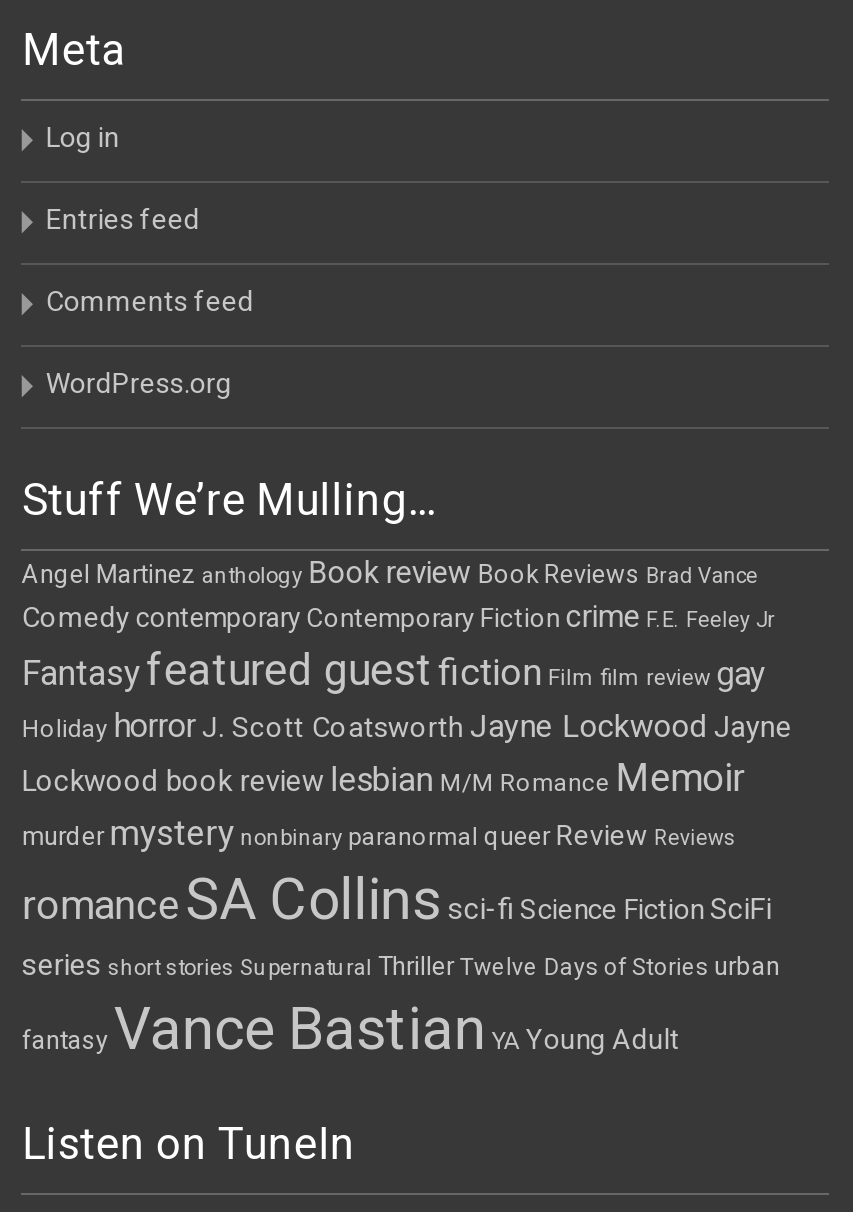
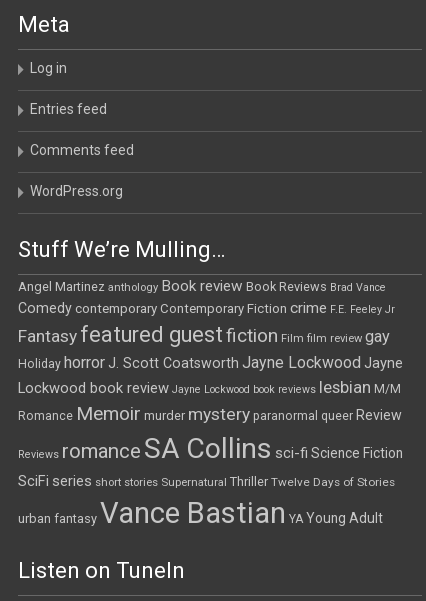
- Lockwood book review lesbian M/M Romance Memoir
- murder mystery nonbinary paranormal queer Review Reviews
- romance SA Collins sci-fi Science Fiction SciFi
- series short stories Supernatural Thriller Twelve Days of Stories urban
- fantasy Vance Bastian YA Young Adult
+ Lockwood book review Jayne Lockwood book reviews lesbian M/M
+ Romance Memoir murder mystery paranormal queer Review
+ Reviews romance SA Collins sci-fi Science Fiction
+ SciFi series short stories Supernatural Thriller Twelve Days of Stories
+ urban fantasy Vance Bastian YA Young Adult
